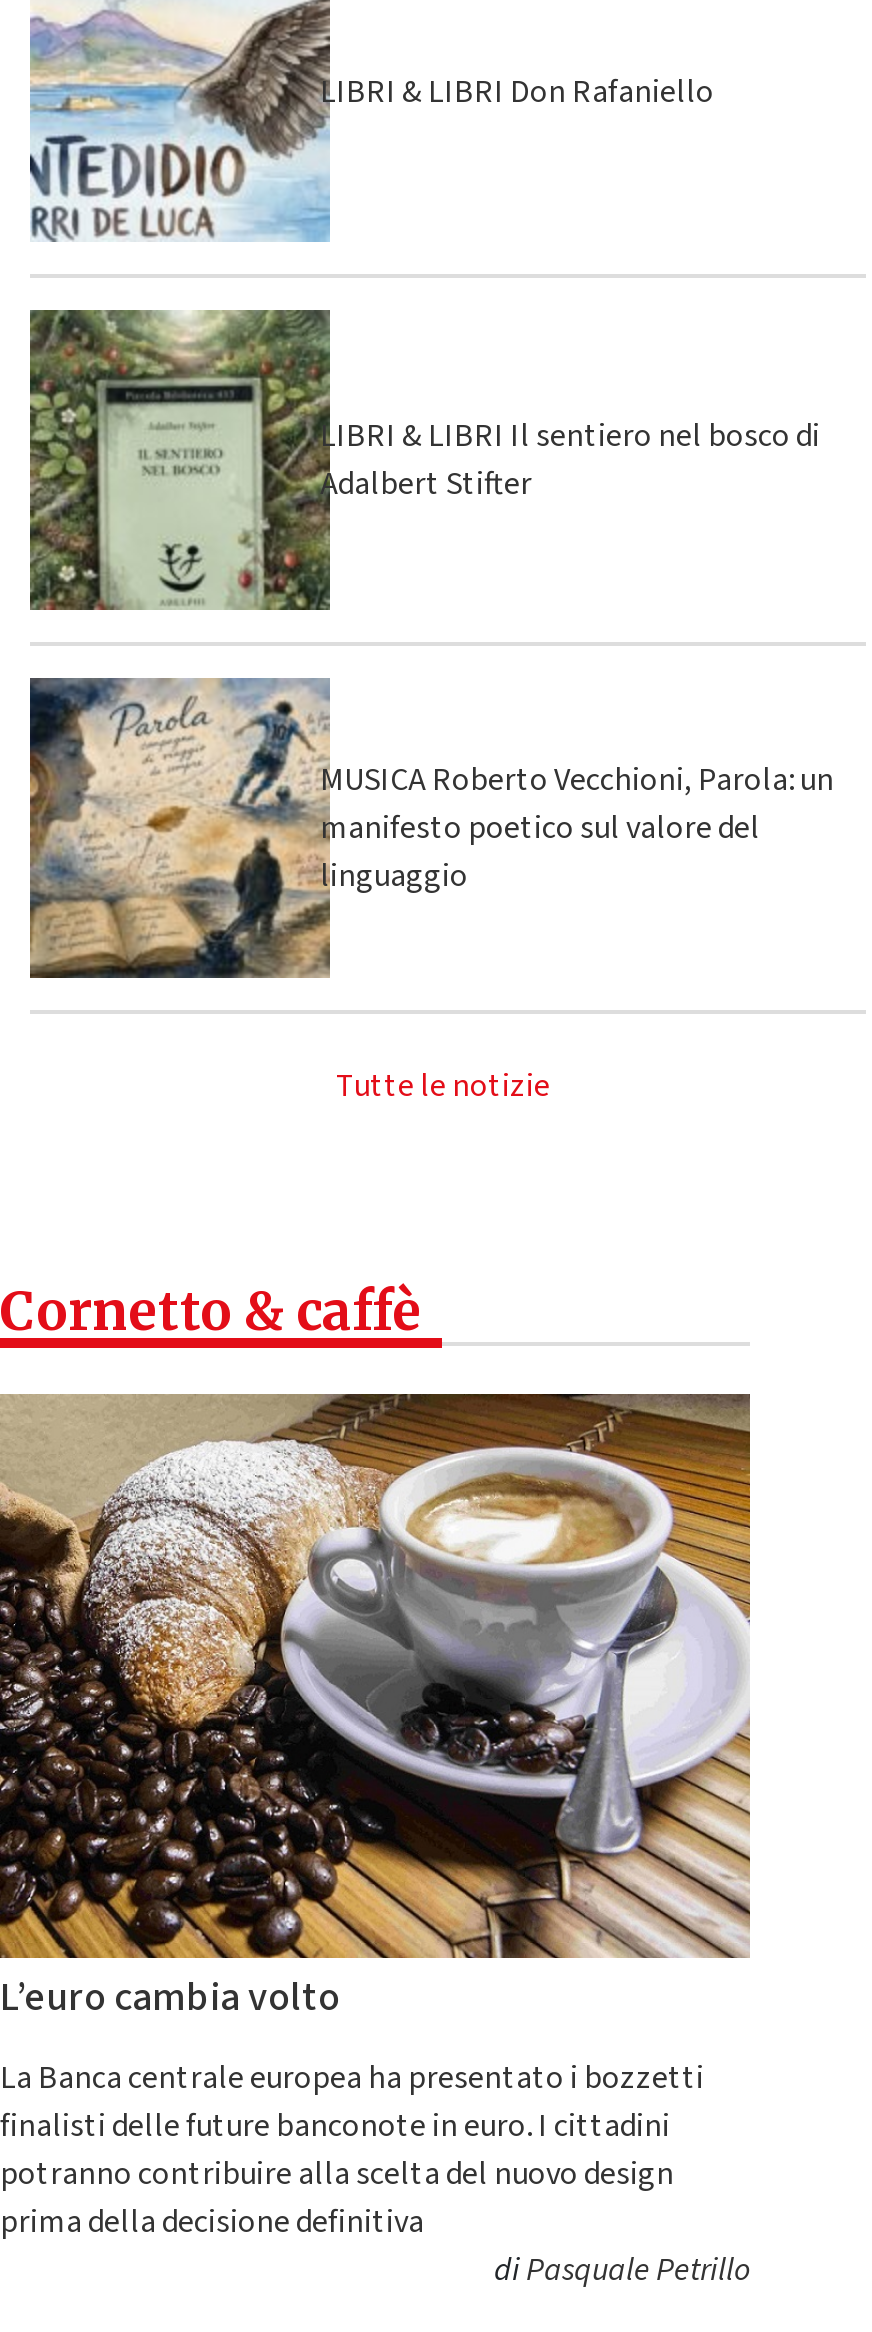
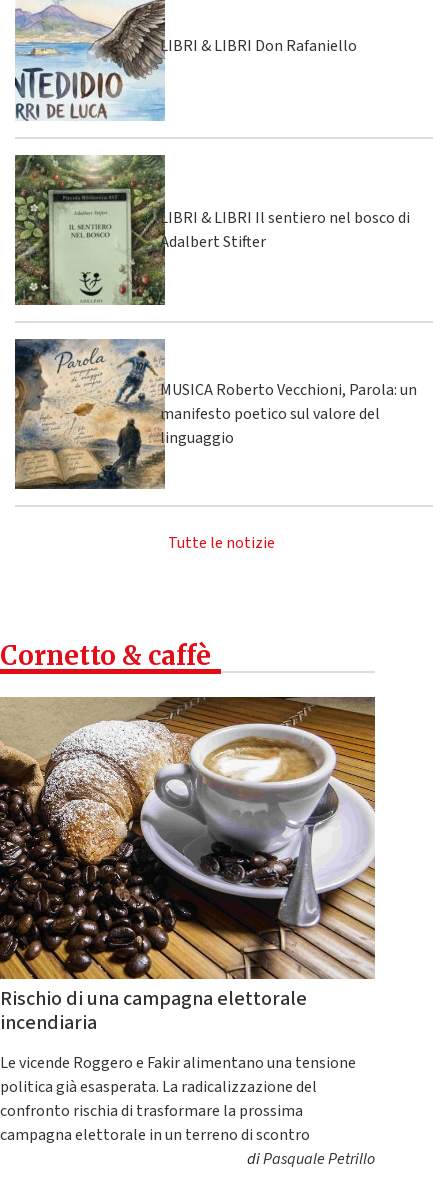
- L’euro cambia volto
+ Rischio di una campagna elettorale
+ incendiaria

- La Banca centrale europea ha presentato i bozzetti
- finalisti delle future banconote in euro. I cittadini
- potranno contribuire alla scelta del nuovo design
- prima della decisione definitiva
+ Le vicende Roggero e Fakir alimentano una tensione
+ politica già esasperata. La radicalizzazione del
+ confronto rischia di trasformare la prossima
+ campagna elettorale in un terreno di scontro
